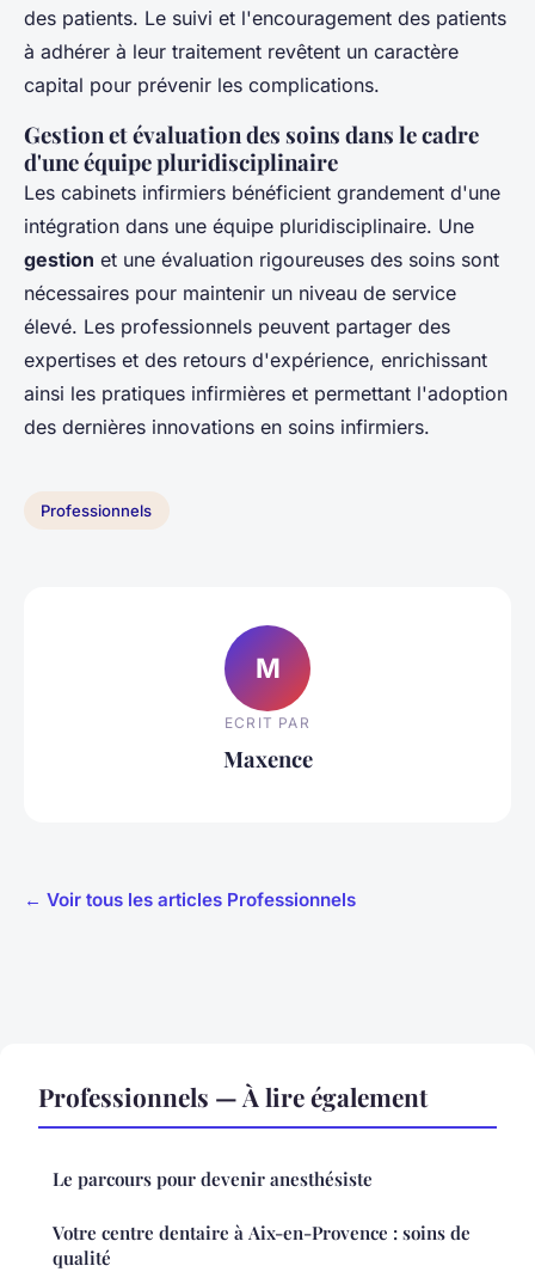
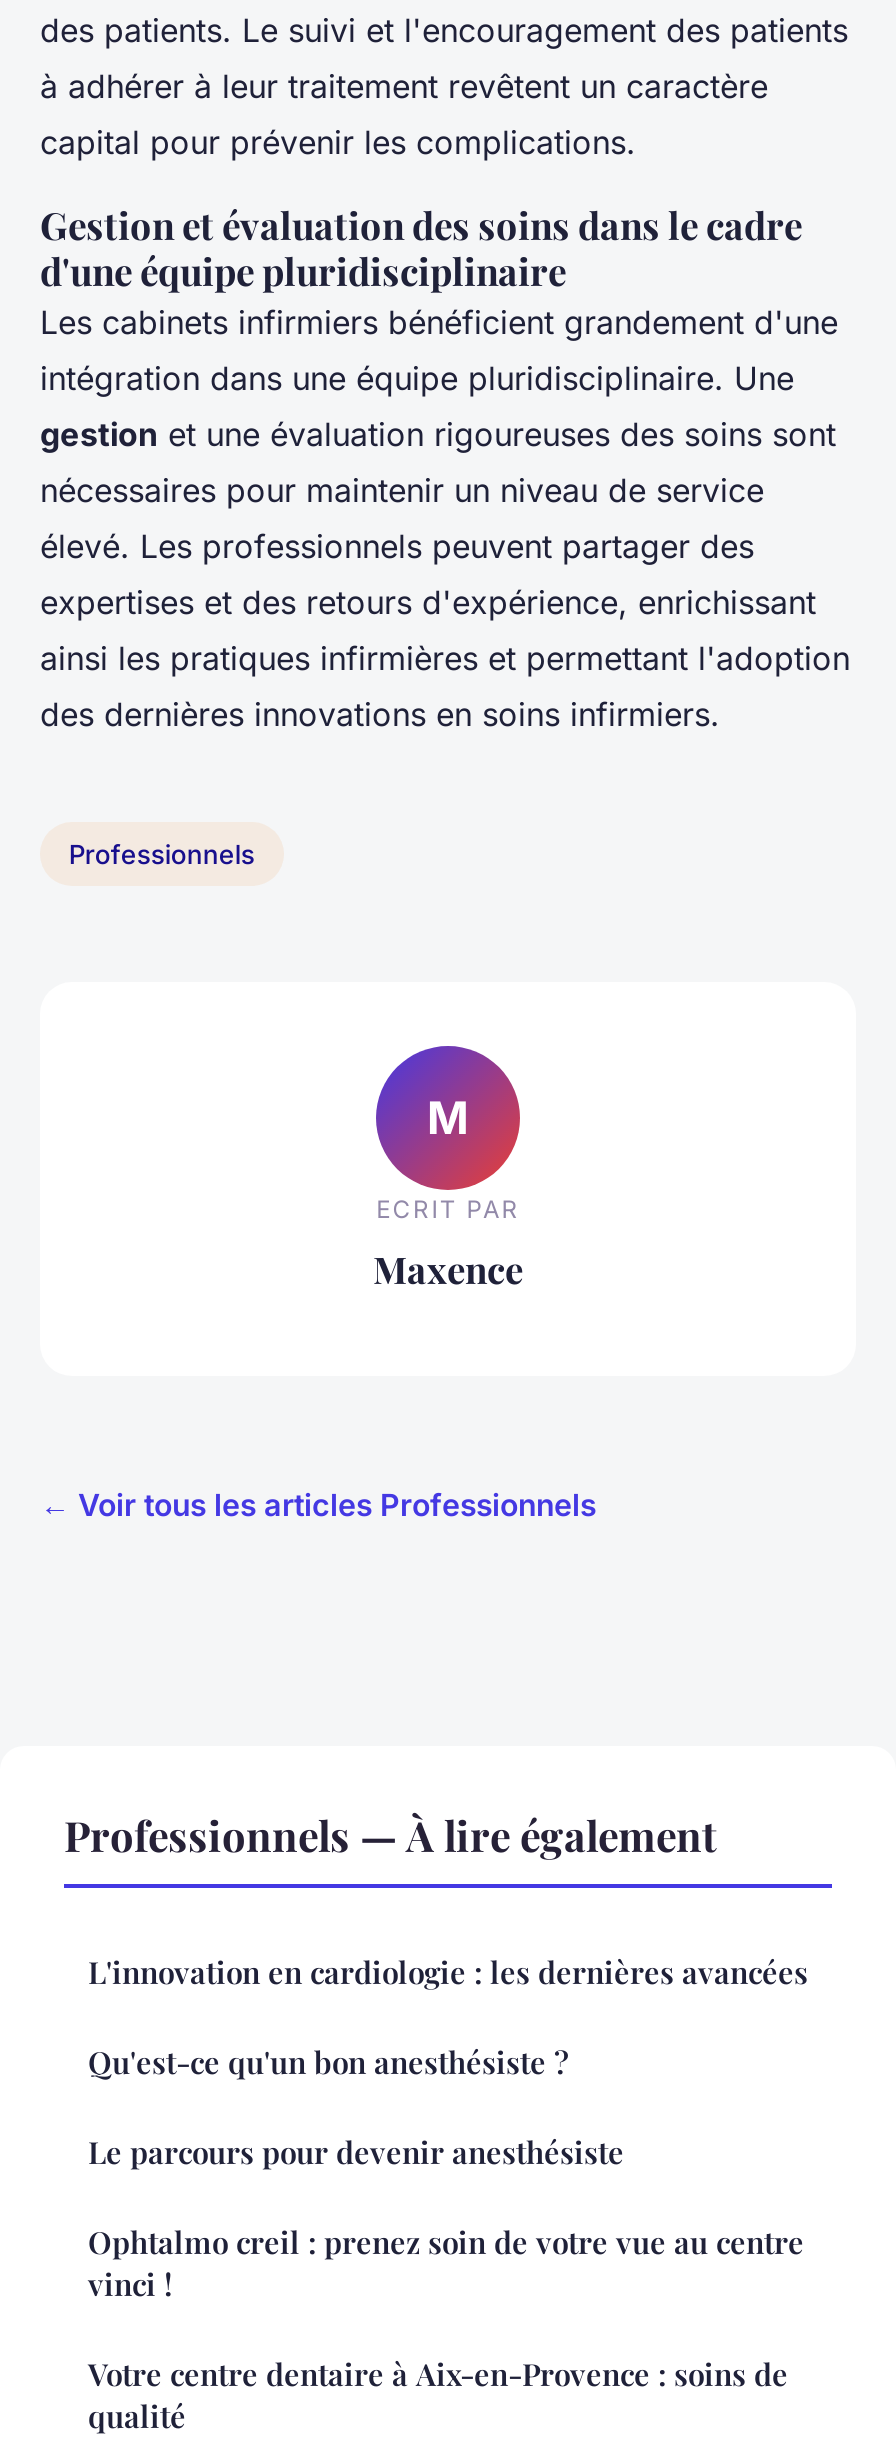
+ L'innovation en cardiologie : les dernières avancées
+ Qu'est-ce qu'un bon anesthésiste ?

+ Ophtalmo creil : prenez soin de votre vue au centre
+ vinci !
